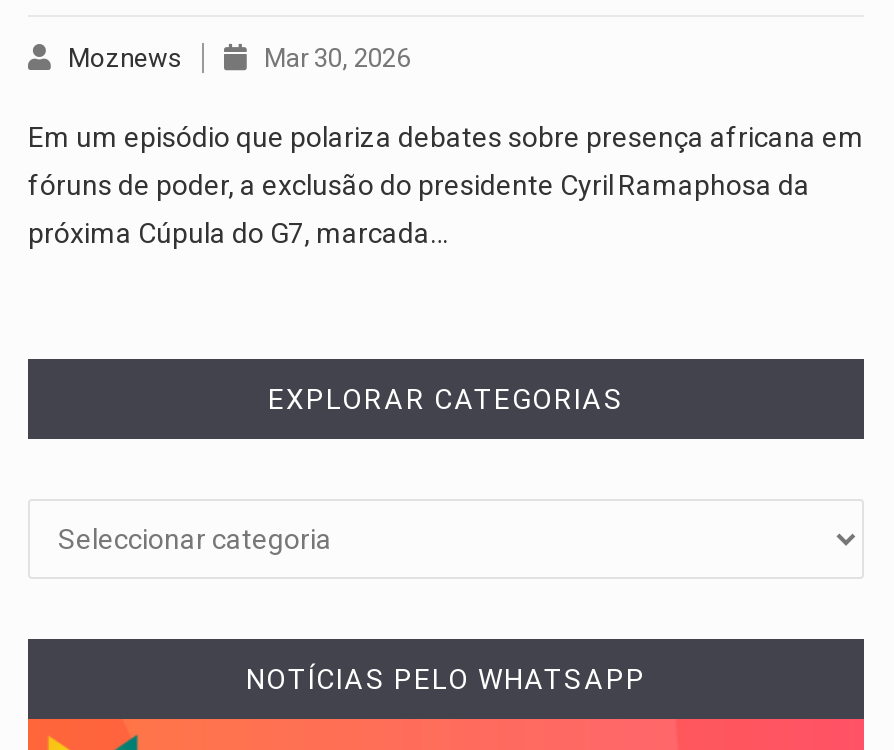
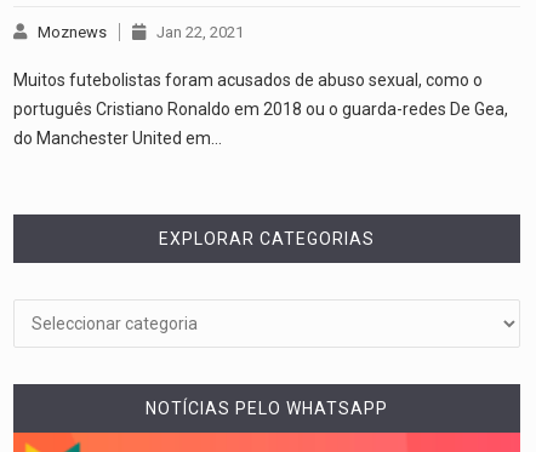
- Mar 30, 2026
+ Jan 22, 2021

- Em um episódio que polariza debates sobre presença africana em
+ Muitos futebolistas foram acusados de abuso sexual, como o

- fóruns de poder, a exclusão do presidente Cyril Ramaphosa da
+ português Cristiano Ronaldo em 2018 ou o guarda-redes De Gea,

- próxima Cúpula do G7, marcada…
+ do Manchester United em…
